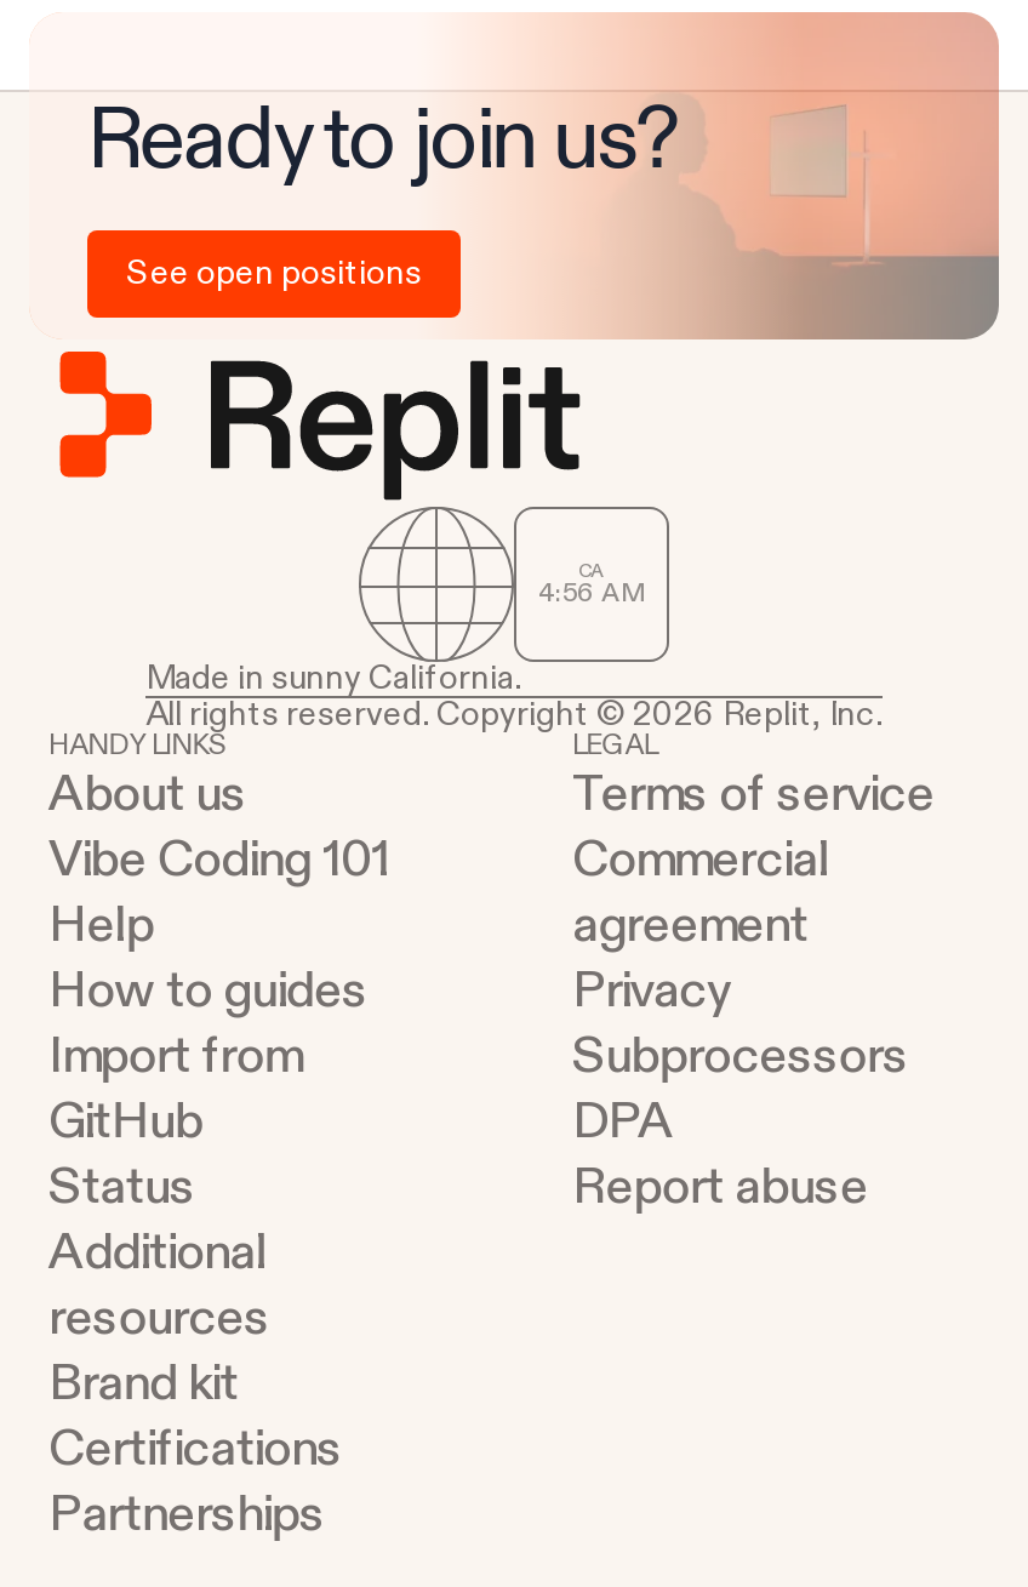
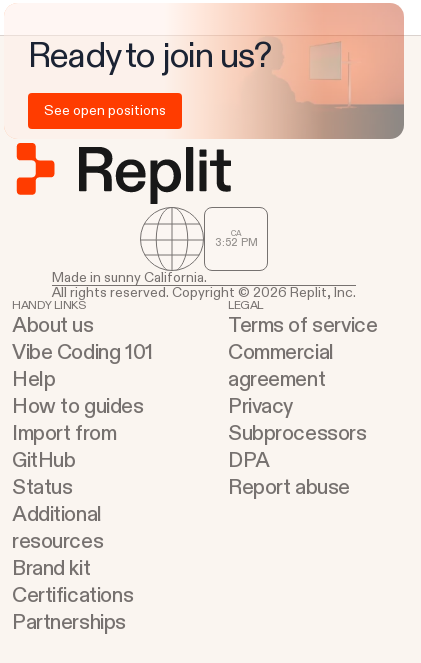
- 4 56 AM
+ 3:52 PM
